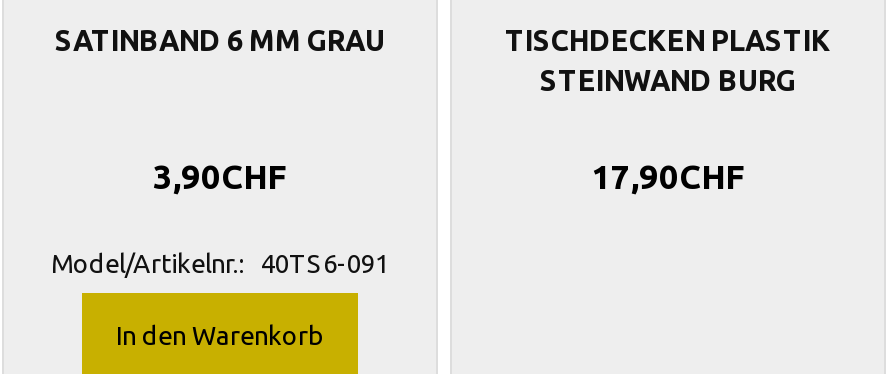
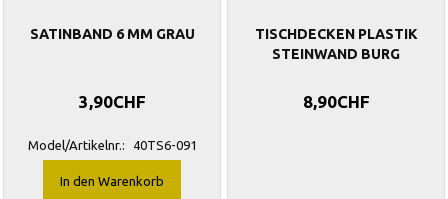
- 17,90CHF
+ 8,90CHF
